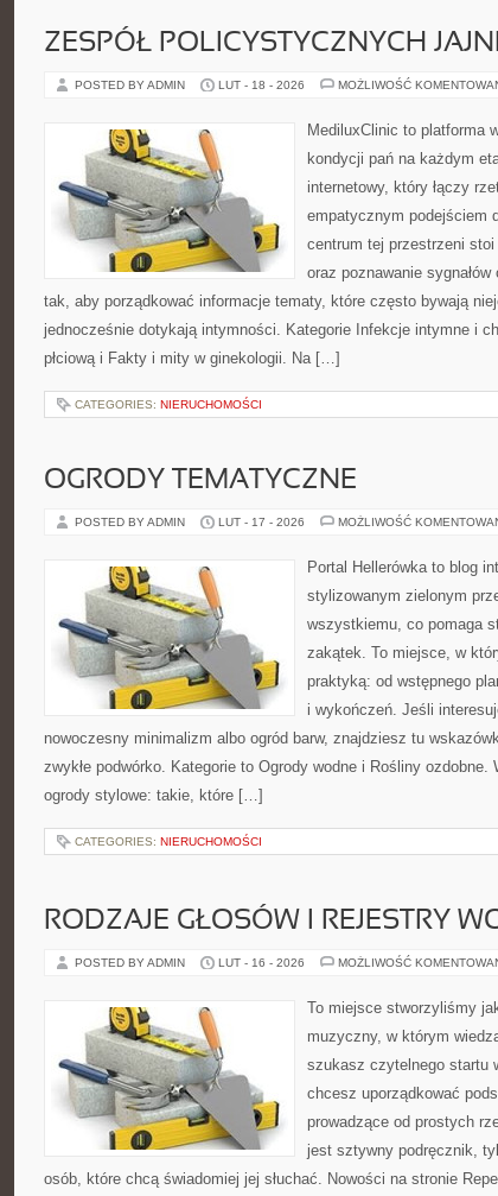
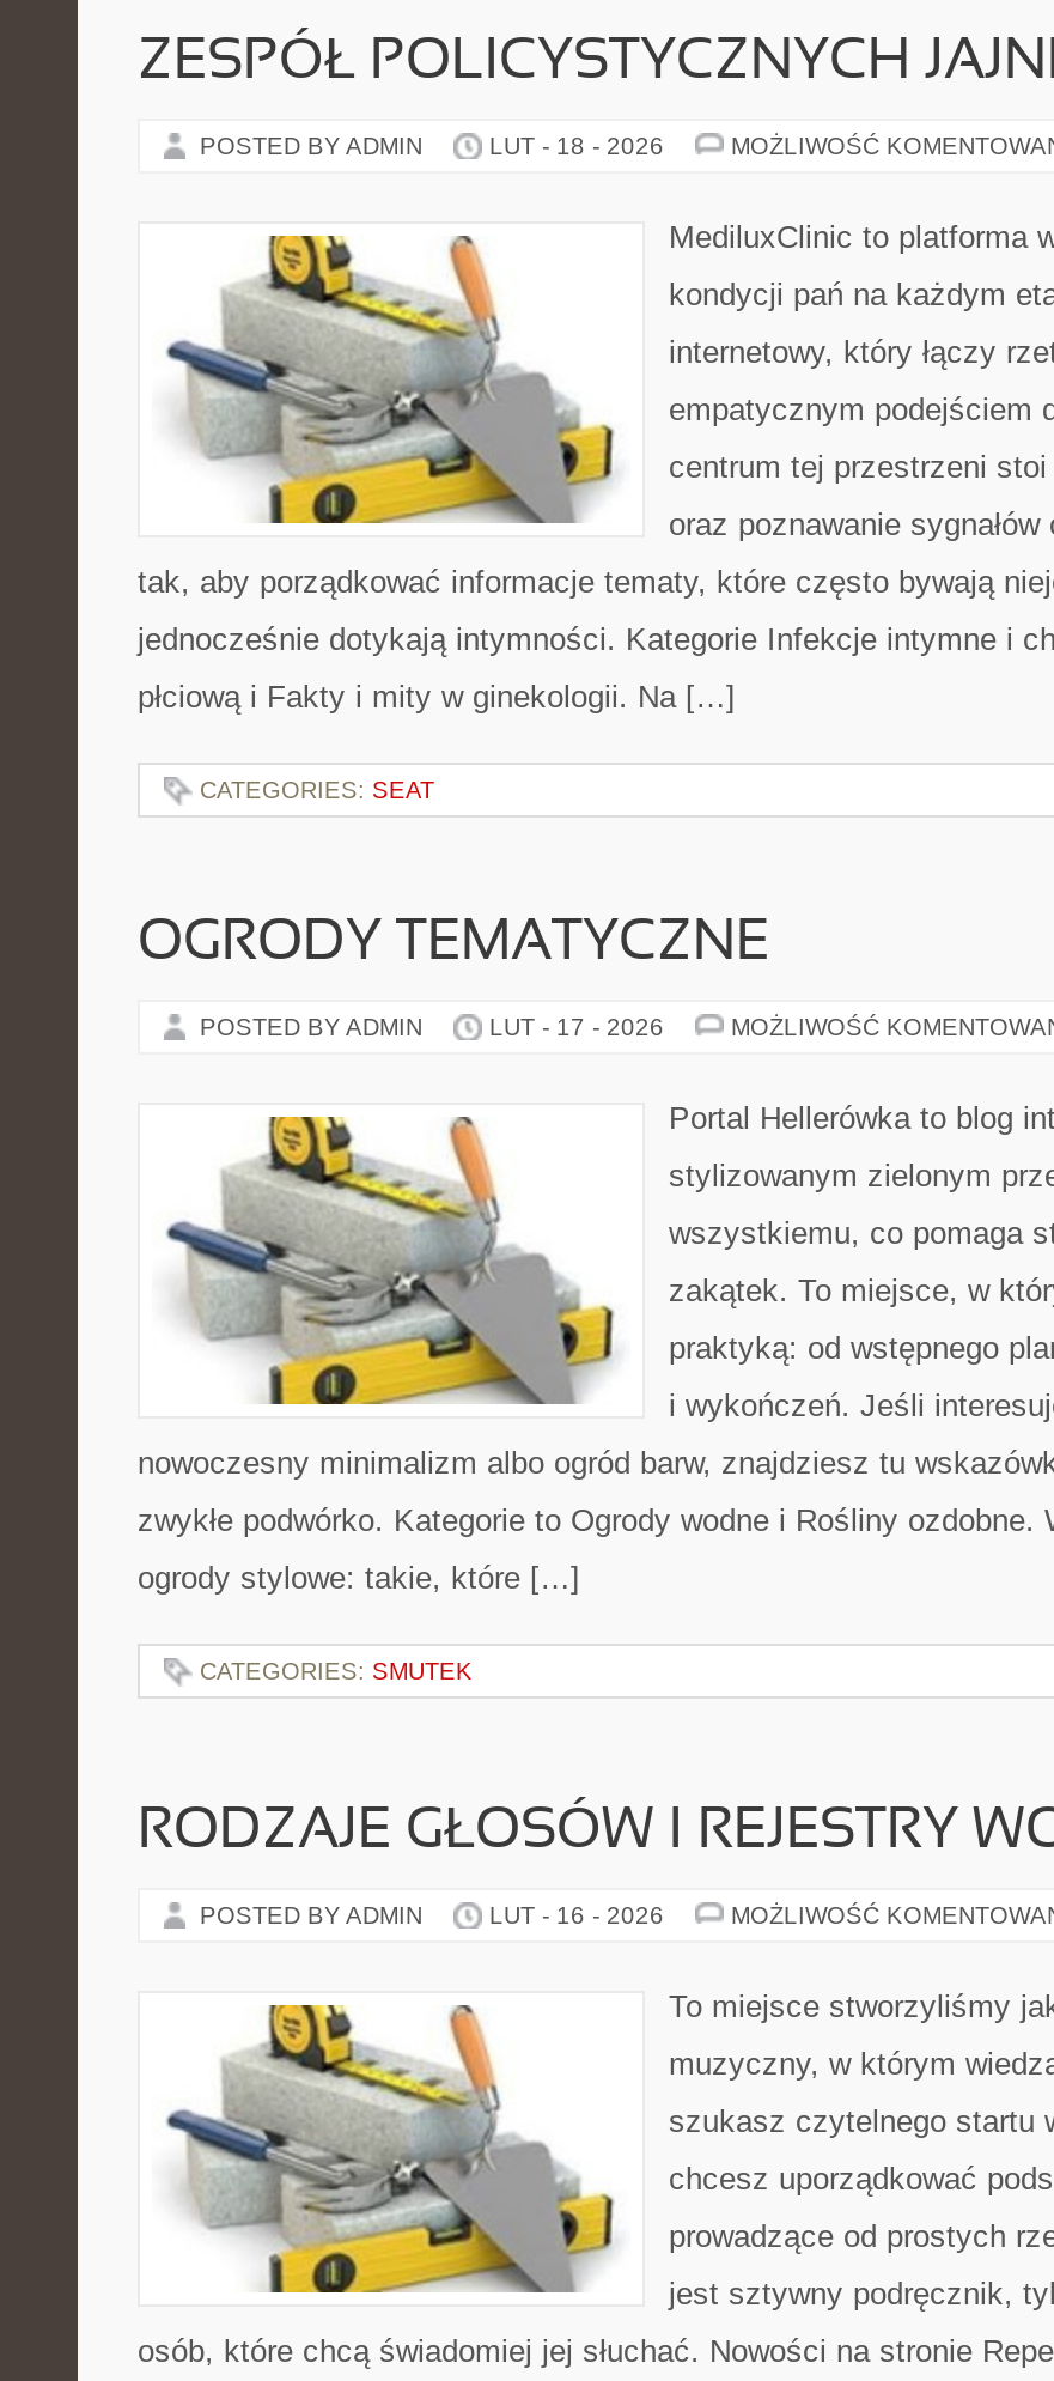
- CATEGORIES: NIERUCHOMOŚCI
+ CATEGORIES: SEAT

- CATEGORIES: NIERUCHOMOŚCI
+ CATEGORIES: SMUTEK
